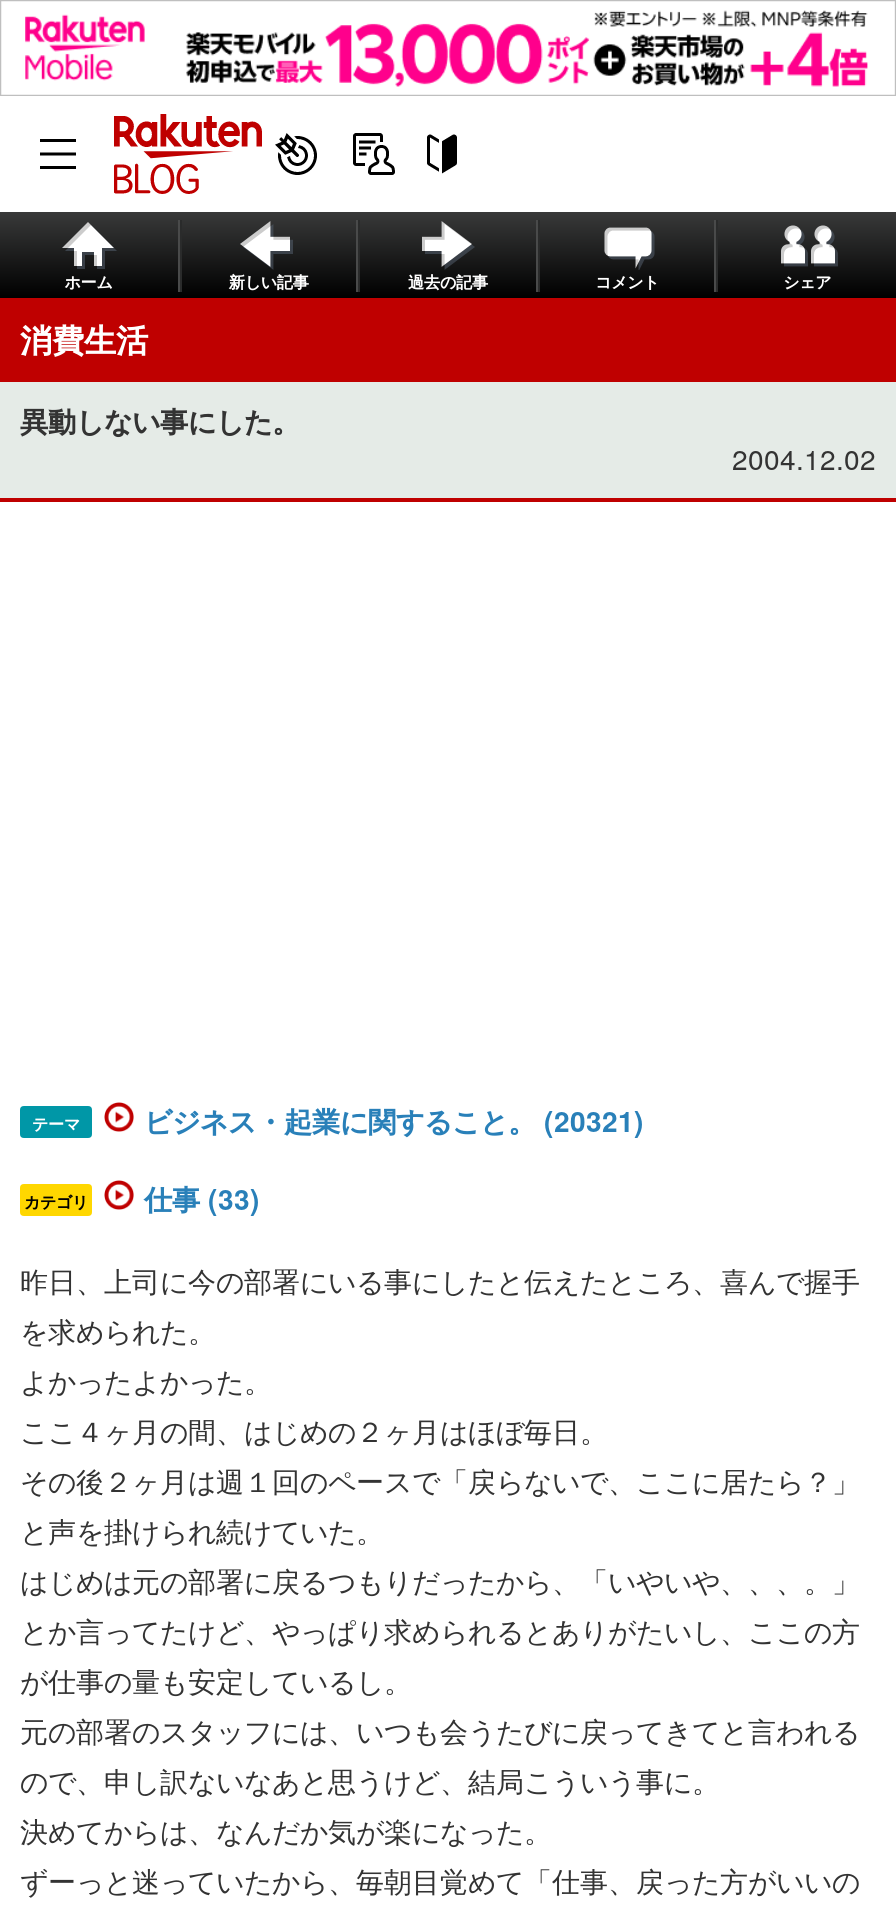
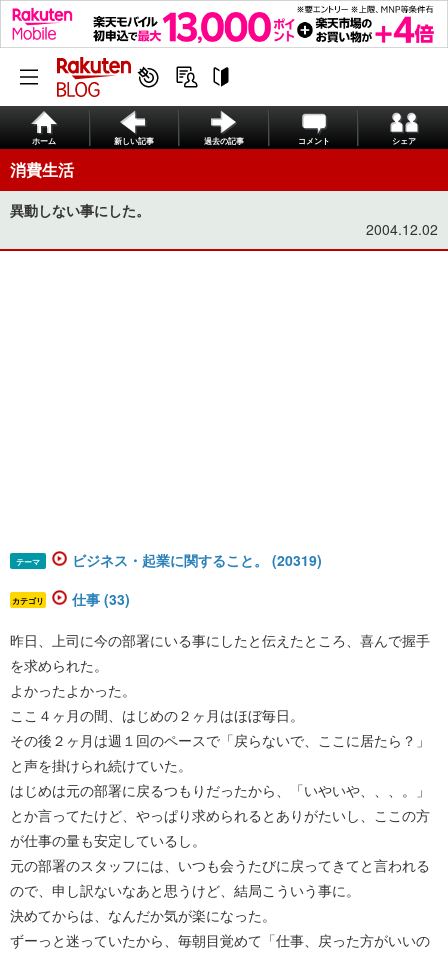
- ビジネス・起業に関すること。 (20321)
+ ビジネス・起業に関すること。 (20319)
